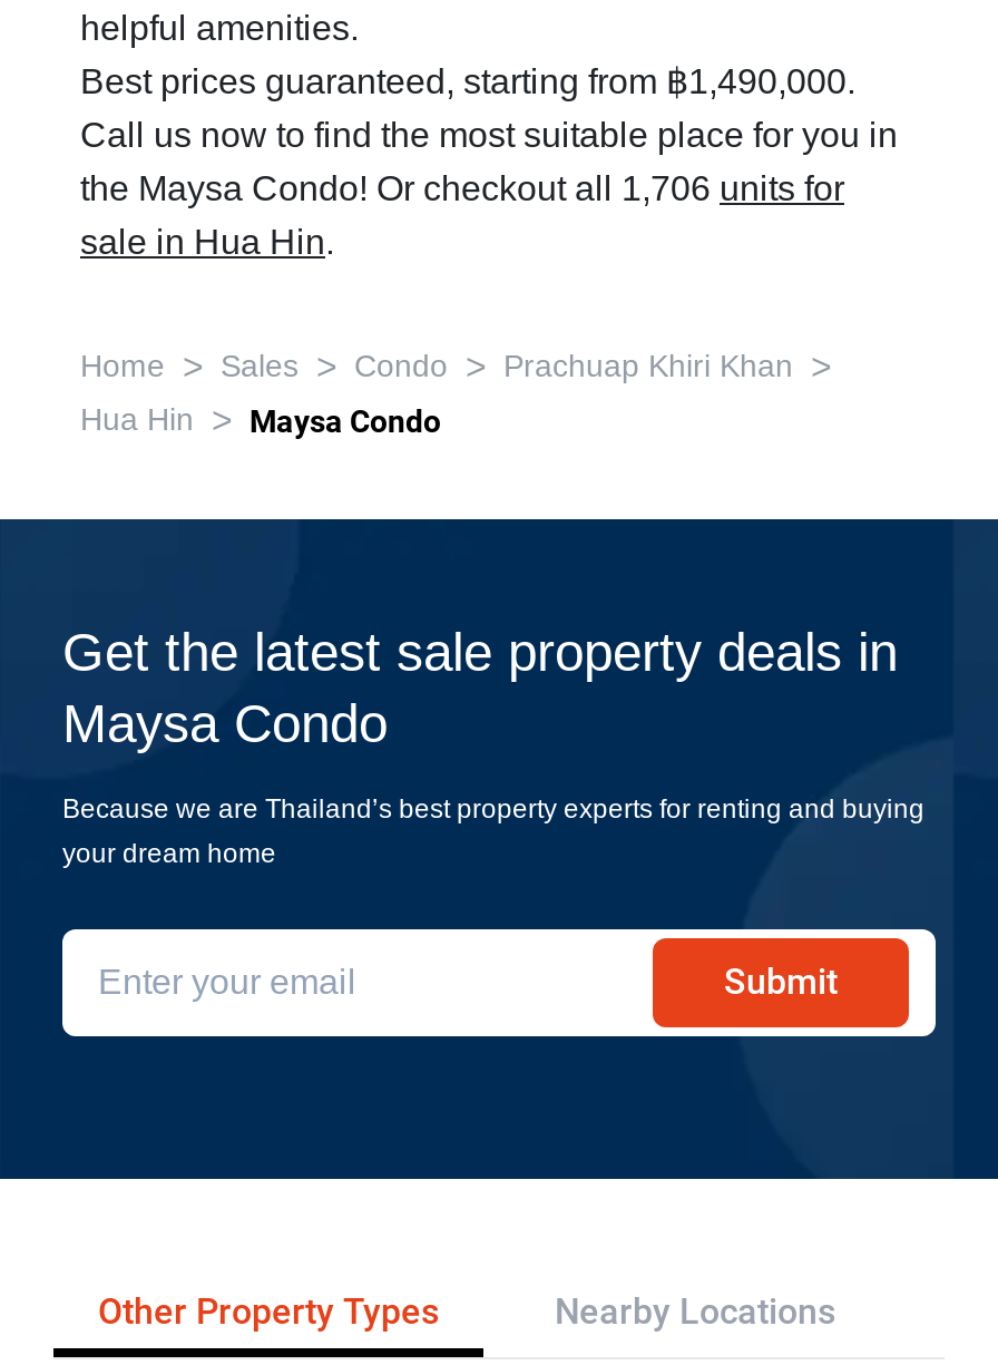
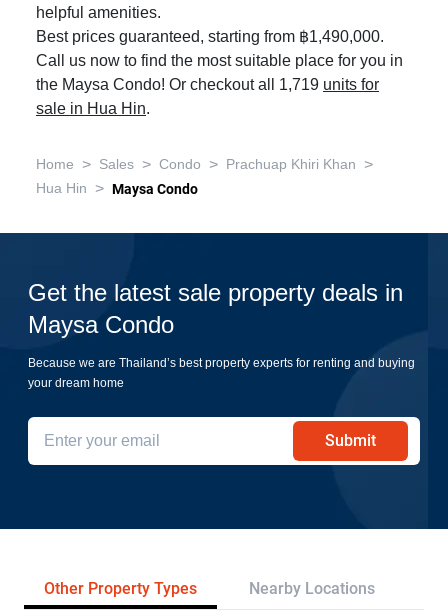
- the Maysa Condo! Or checkout all 1,706 units for
+ the Maysa Condo! Or checkout all 1,719 units for
